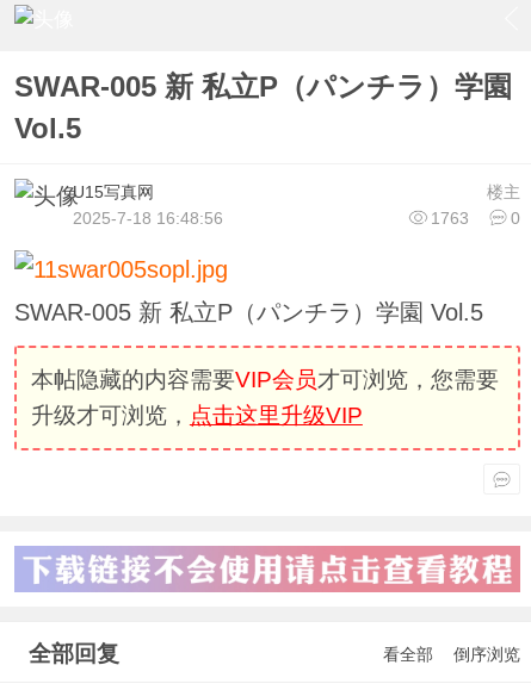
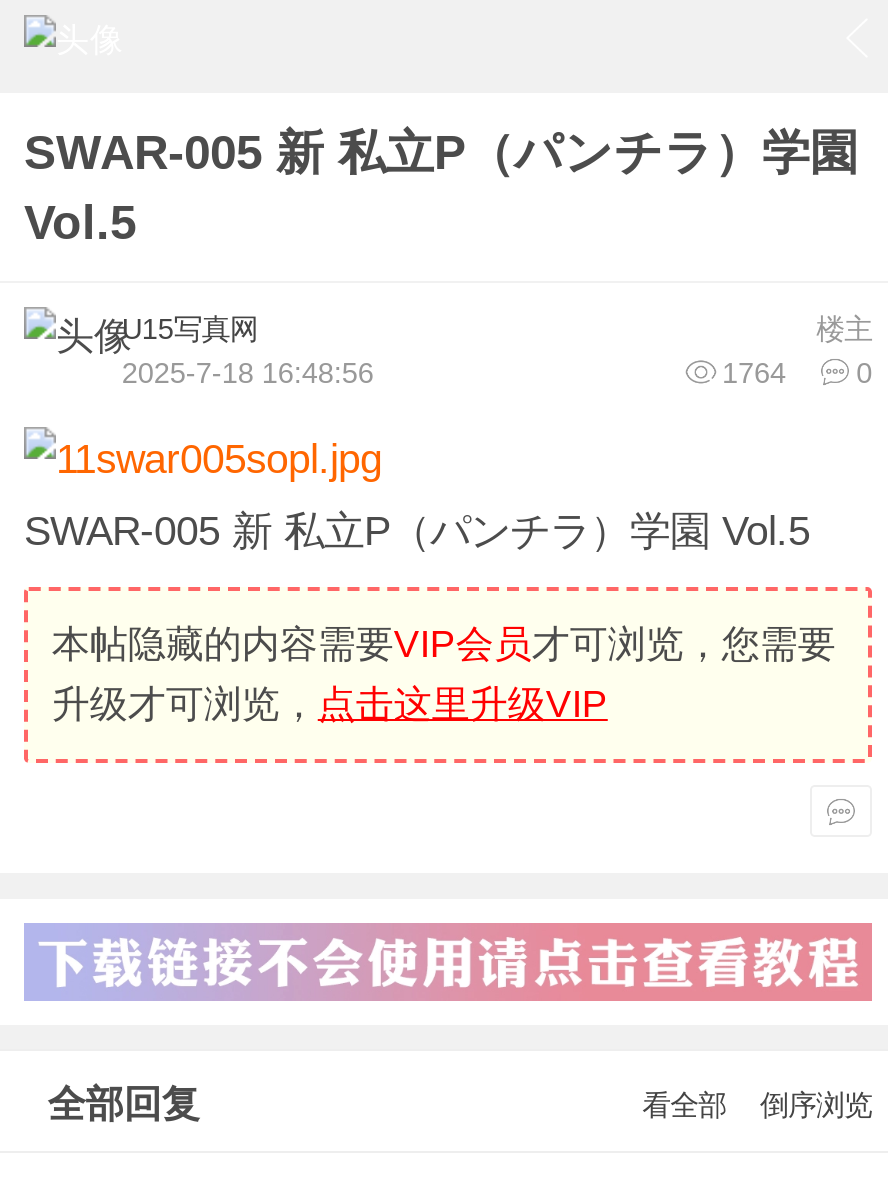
- 1763 0
+ 1764 0
